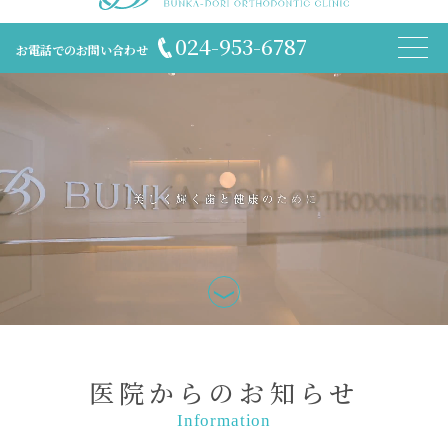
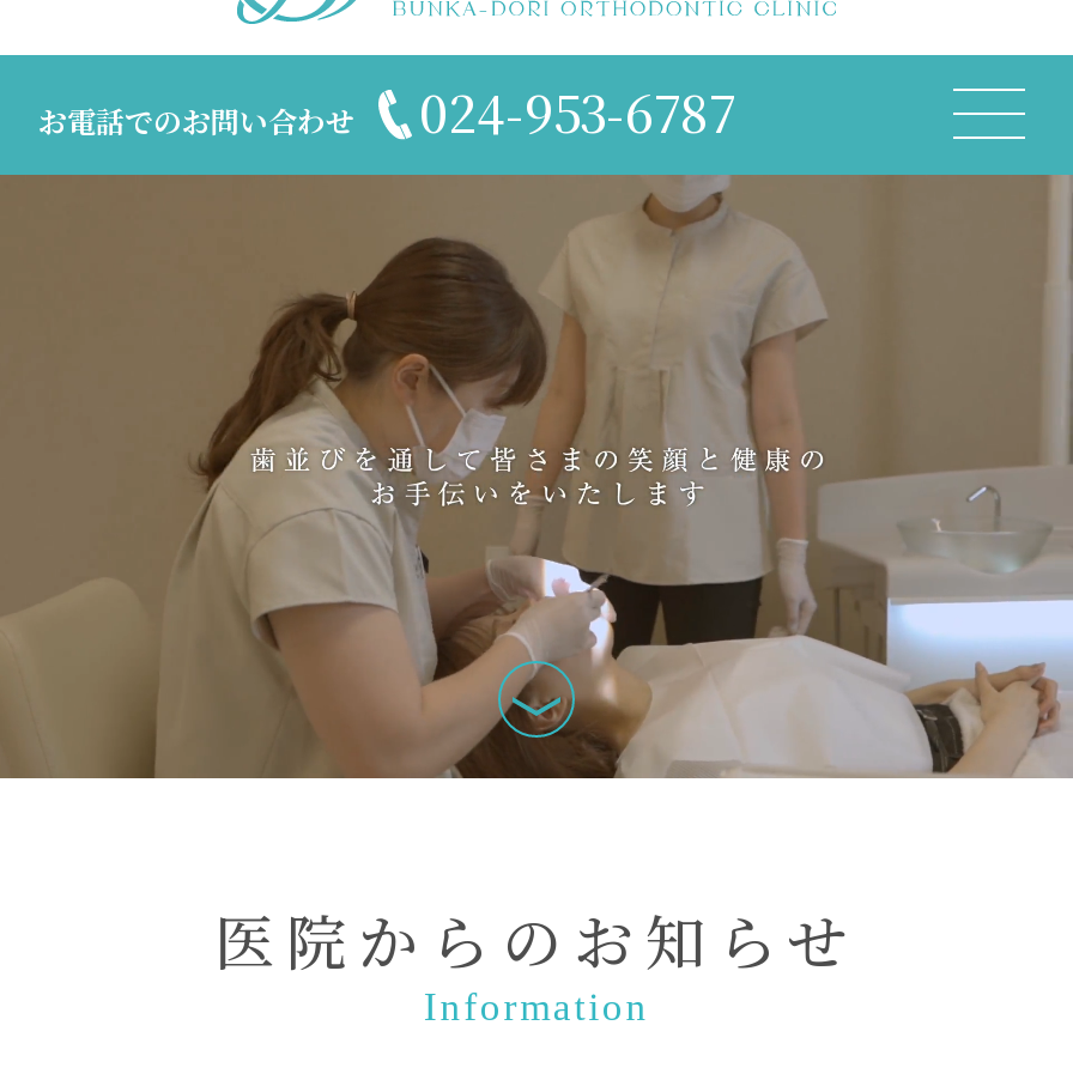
- [image]
+ [image]
